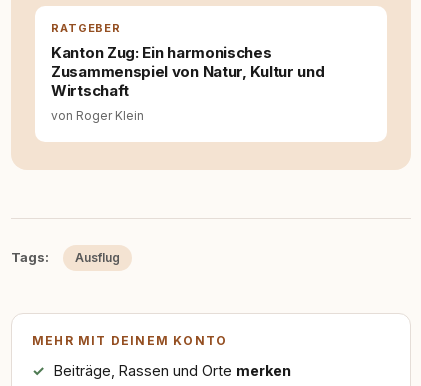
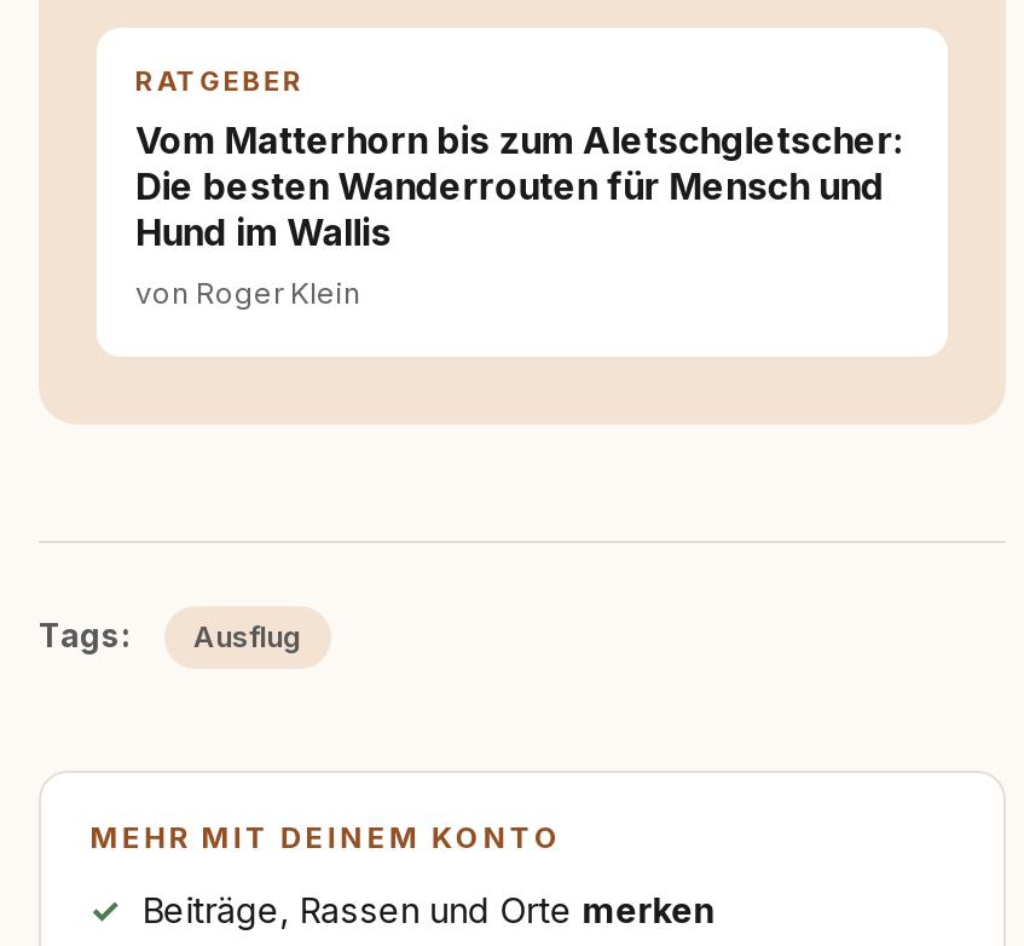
- Kanton Zug: Ein harmonisches
- Zusammenspiel von Natur, Kultur und
- Wirtschaft
+ Vom Matterhorn bis zum Aletschgletscher:
+ Die besten Wanderrouten für Mensch und
+ Hund im Wallis
